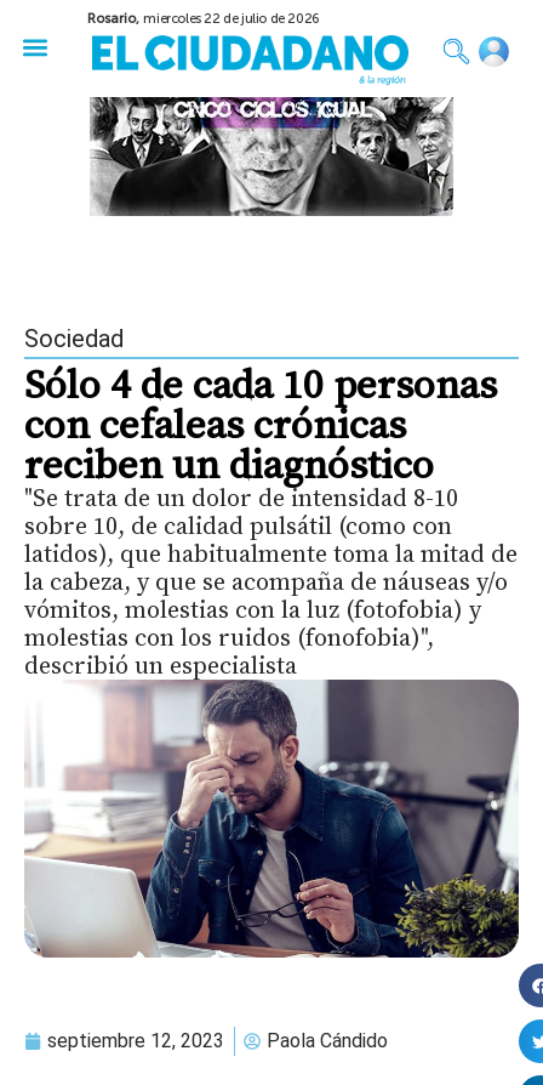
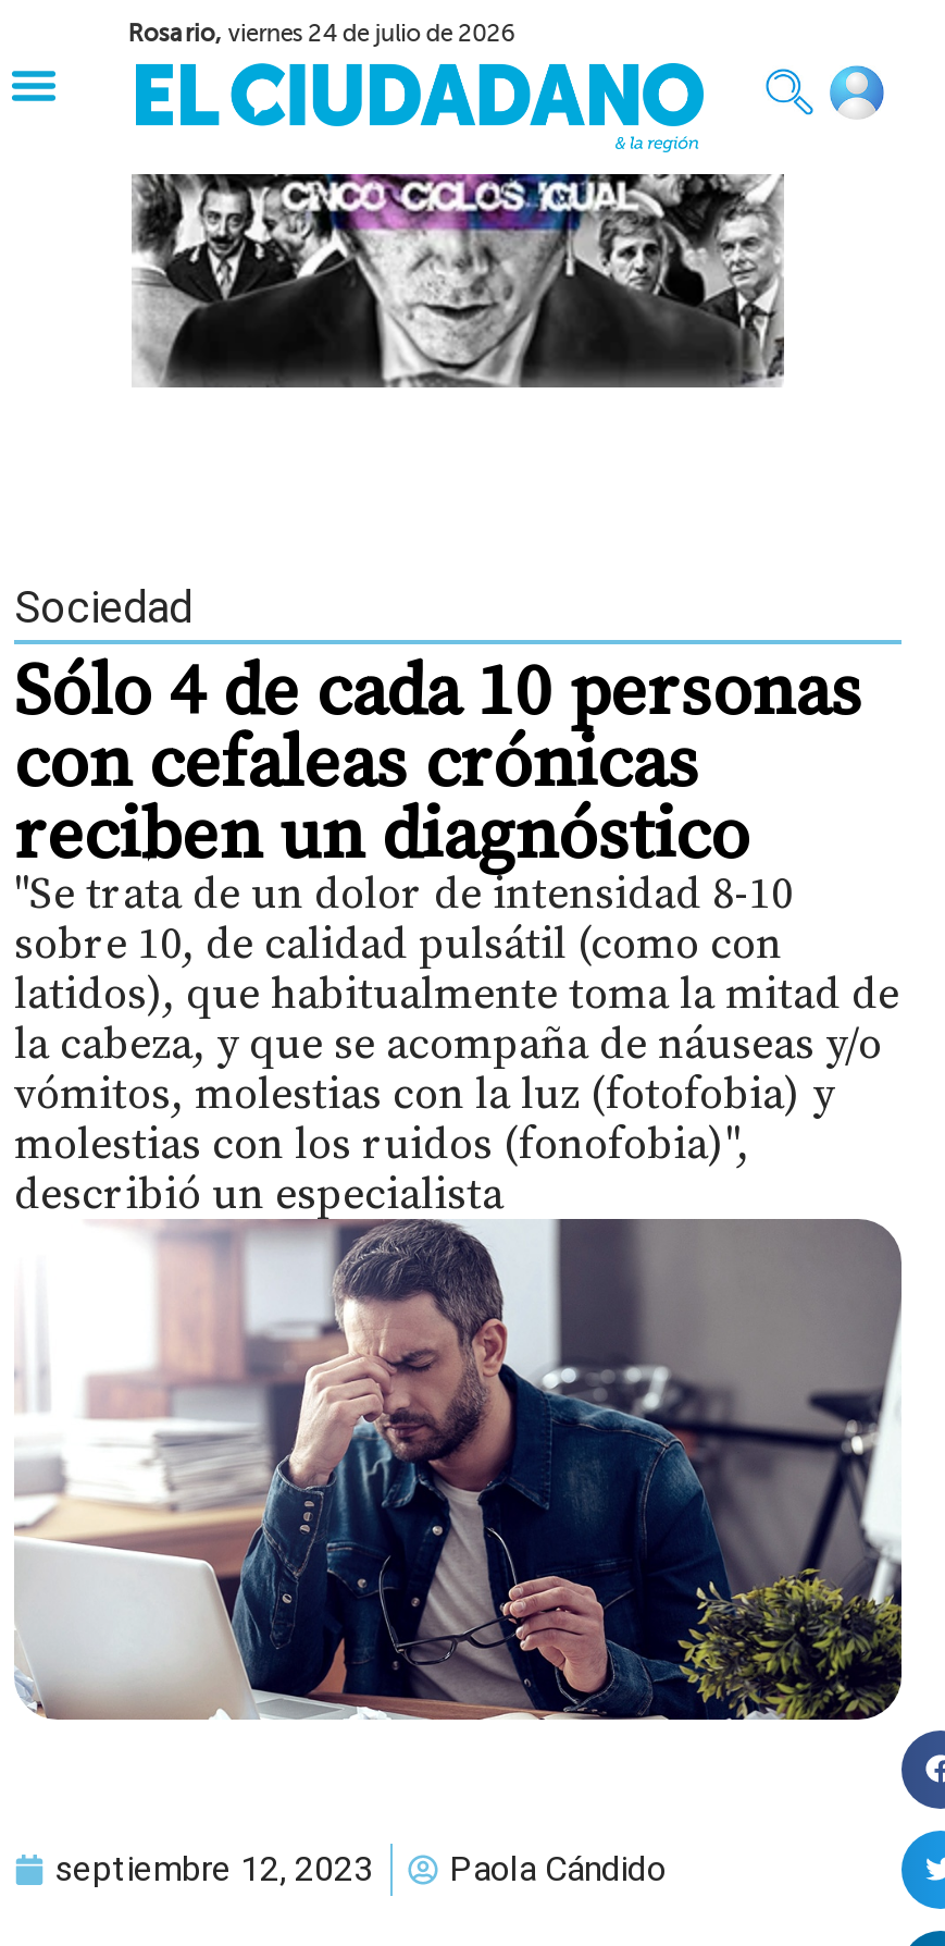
- Rosario, miercoles 22 de julio de 2026
+ Rosario, viernes 24 de julio de 2026
